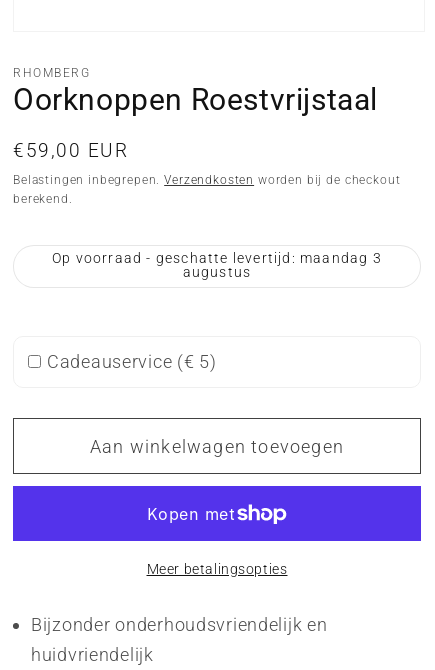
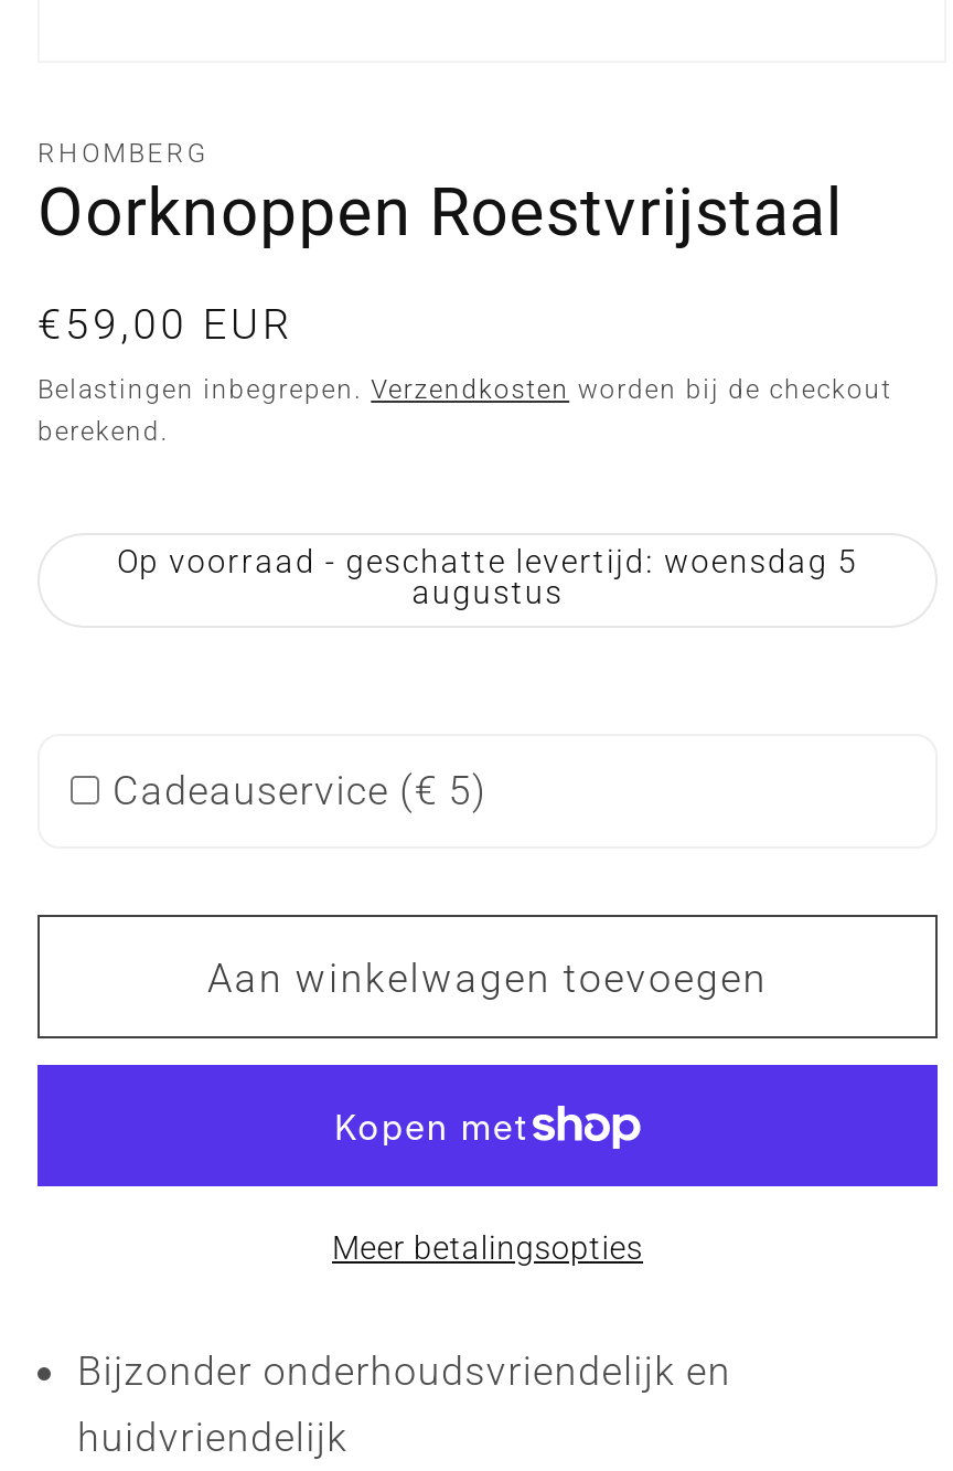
- Op voorraad - geschatte levertijd: maandag 3
+ Op voorraad - geschatte levertijd: woensdag 5
